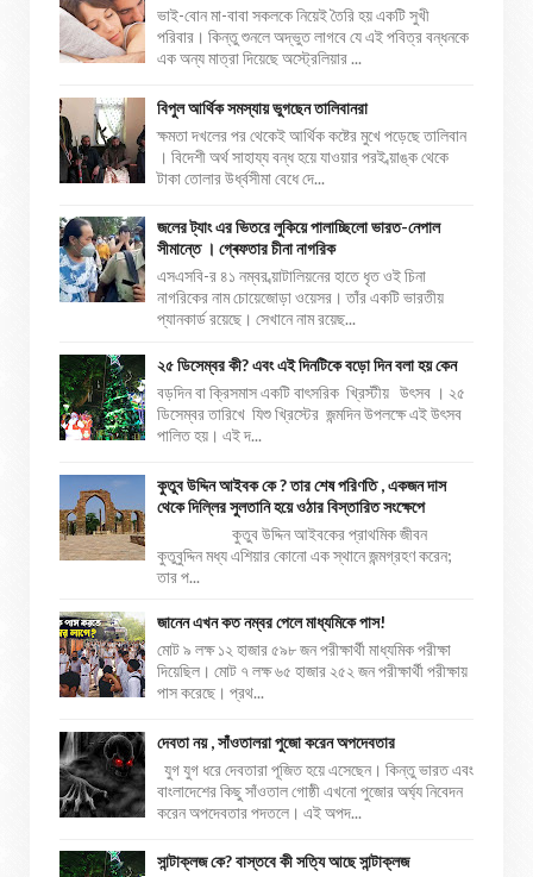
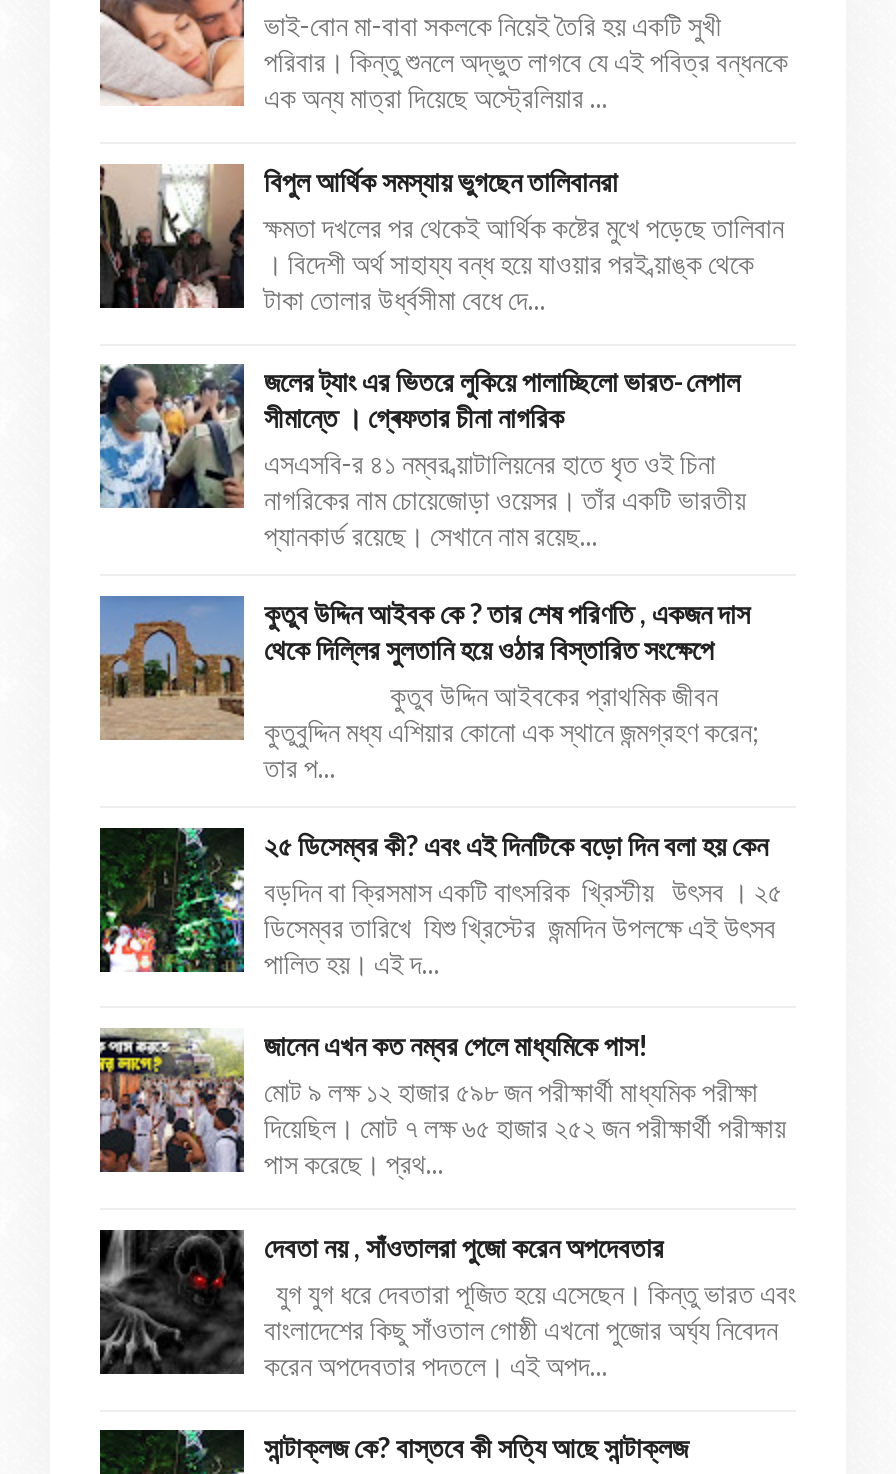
moved down: [image] | ২৫ ডিসেম্বর কী? এবং এই দিনটিকে বড়ো দিন বলা হয় কেন | বড়দিন বা ক্রিসমাস একটি বাৎসরিক খ্রিস্টীয় উৎসব । ২৫ | ডিসেম্বর তারিখে যিশু খ্রিস্টের জন্মদিন উপলক্ষে এই উৎসব | পালিত হয়। এই দ...

moved up: [image] | কুতুব উদ্দিন আইবক কে ? তার শেষ পরিণতি , একজন দাস | থেকে দিল্লির সুলতানি হয়ে ওঠার বিস্তারিত সংক্ষেপে | কুতুব উদ্দিন আইবকের প্রাথমিক জীবন | কুতুবুদ্দিন মধ্য এশিয়ার কোনো এক স্থানে জন্মগ্রহণ করেন; | তার প...
